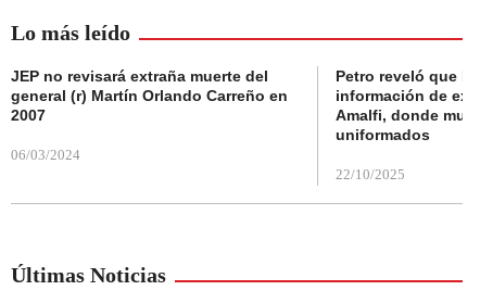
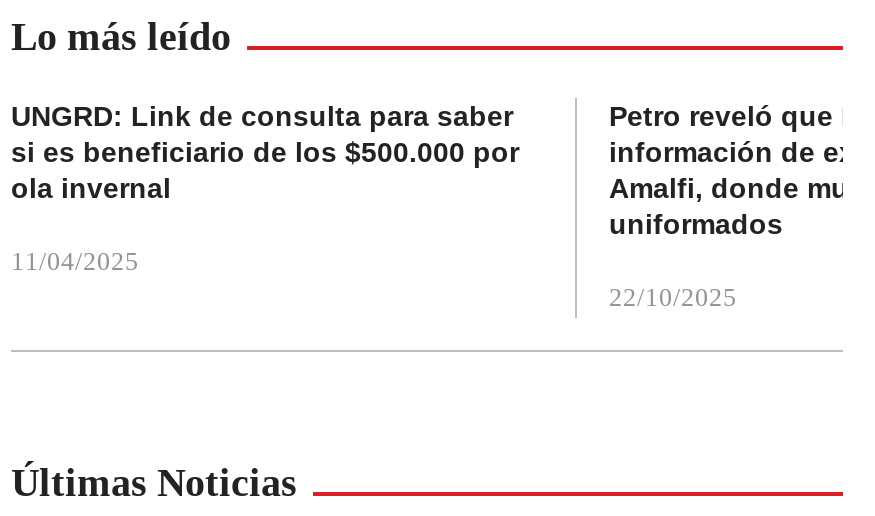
- JEP no revisará extraña muerte del
- general (r) Martín Orlando Carreño en
- 2007
+ UNGRD: Link de consulta para saber
+ si es beneficiario de los $500.000 por
+ ola invernal

- 06/03/2024
+ 11/04/2025
